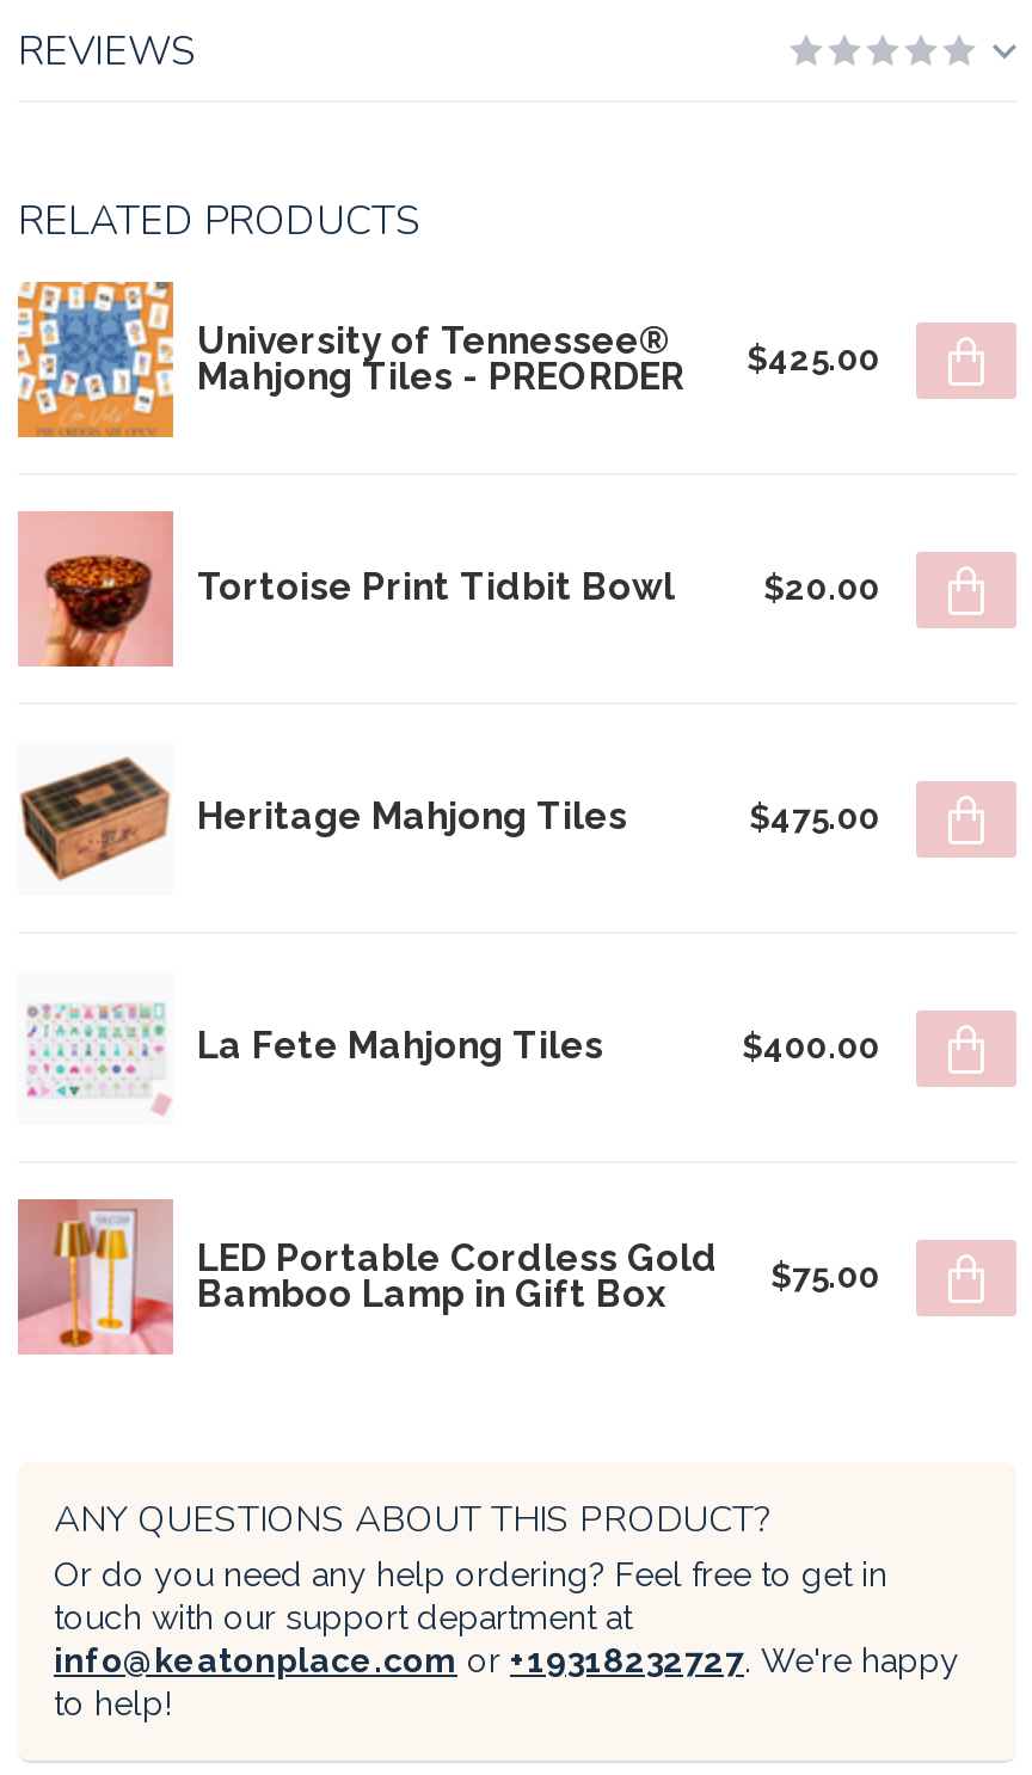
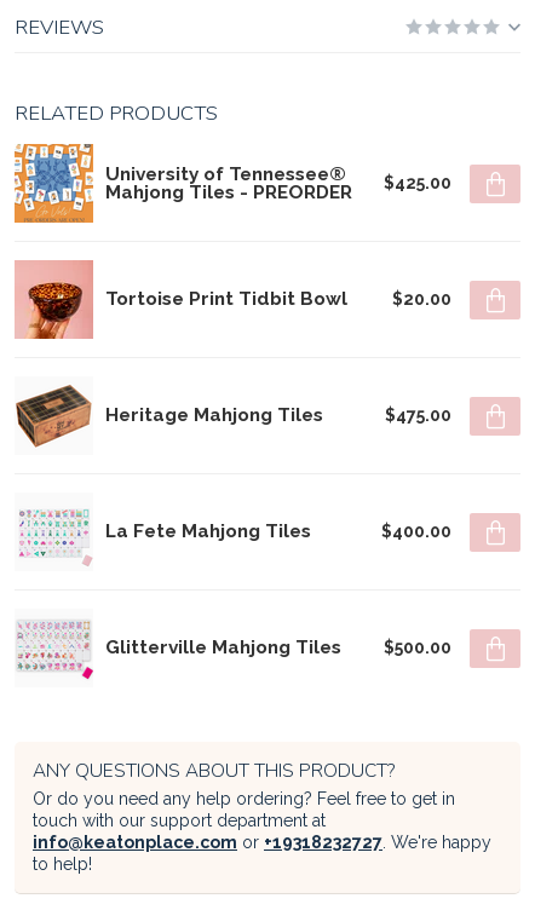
- [image]
- LED Portable Cordless Gold
- Bamboo Lamp in Gift Box
- $75.00
+ [image]
+ Glitterville Mahjong Tiles
+ $500.00
